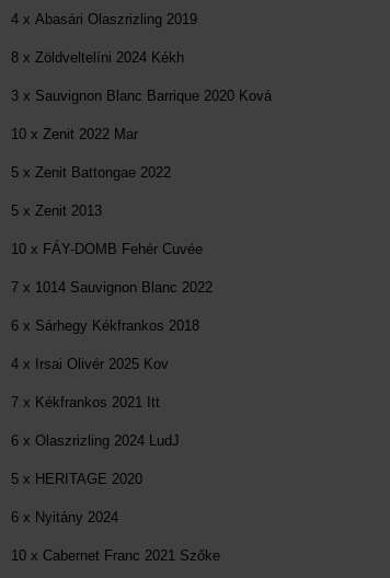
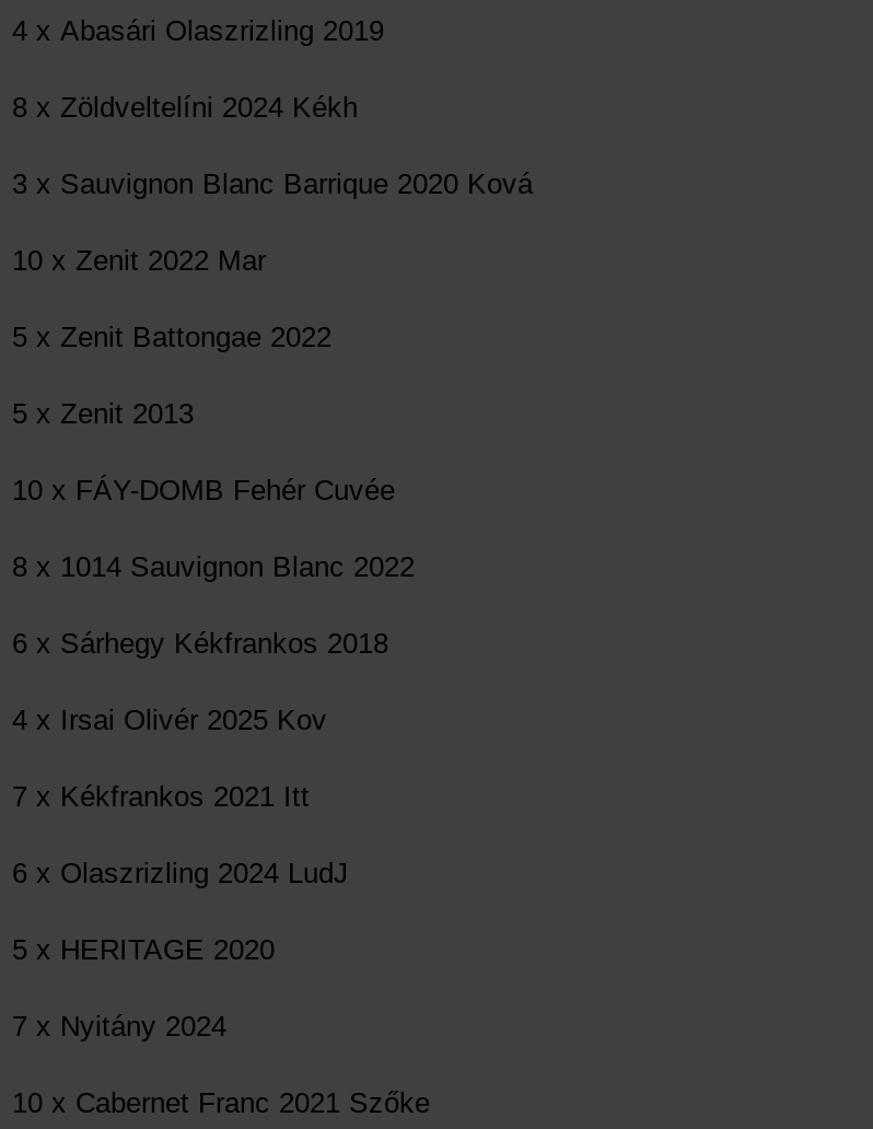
- 7 x 1014 Sauvignon Blanc 2022
+ 8 x 1014 Sauvignon Blanc 2022

- 6 x Nyitány 2024
+ 7 x Nyitány 2024
